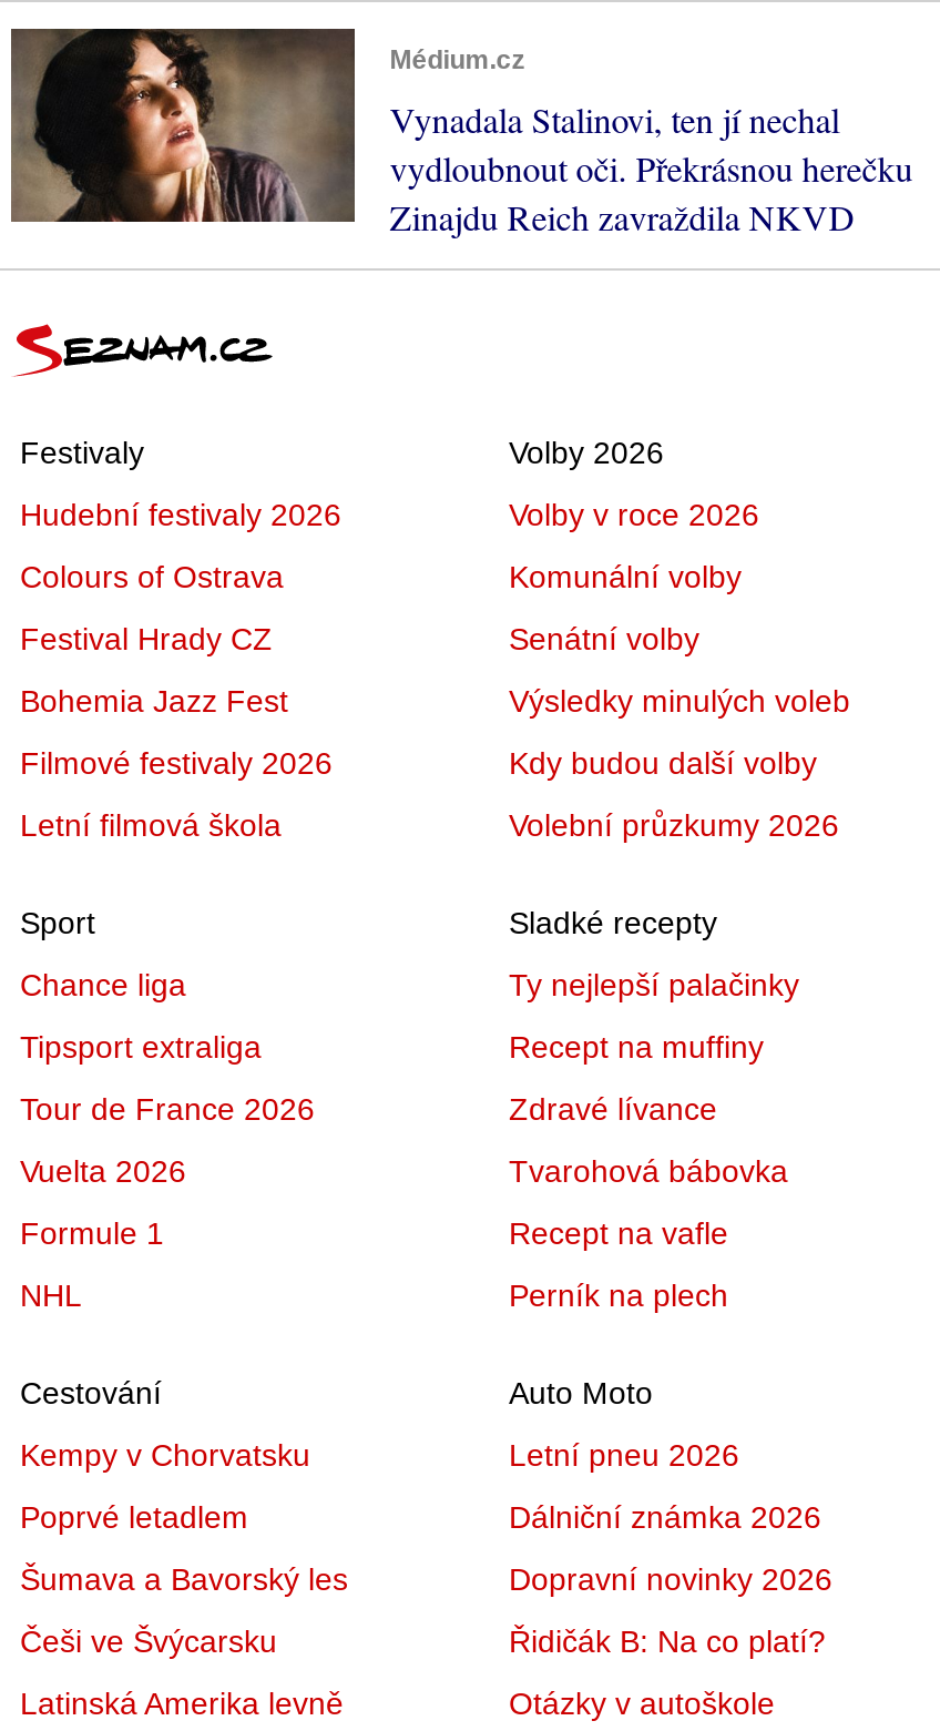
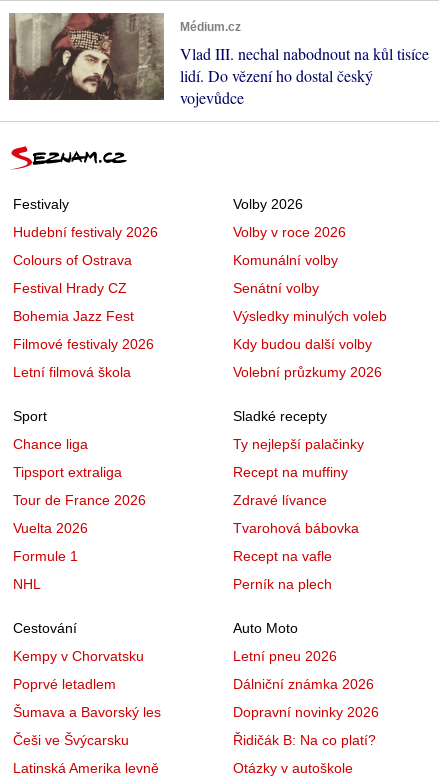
- [image]
- Vynadala Stalinovi, ten jí nechal
- vydloubnout oči. Překrásnou herečku
- Zinajdu Reich zavraždila NKVD
+ [image]
+ Vlad III. nechal nabodnout na kůl tisíce
+ lidí. Do vězení ho dostal český
+ vojevůdce
